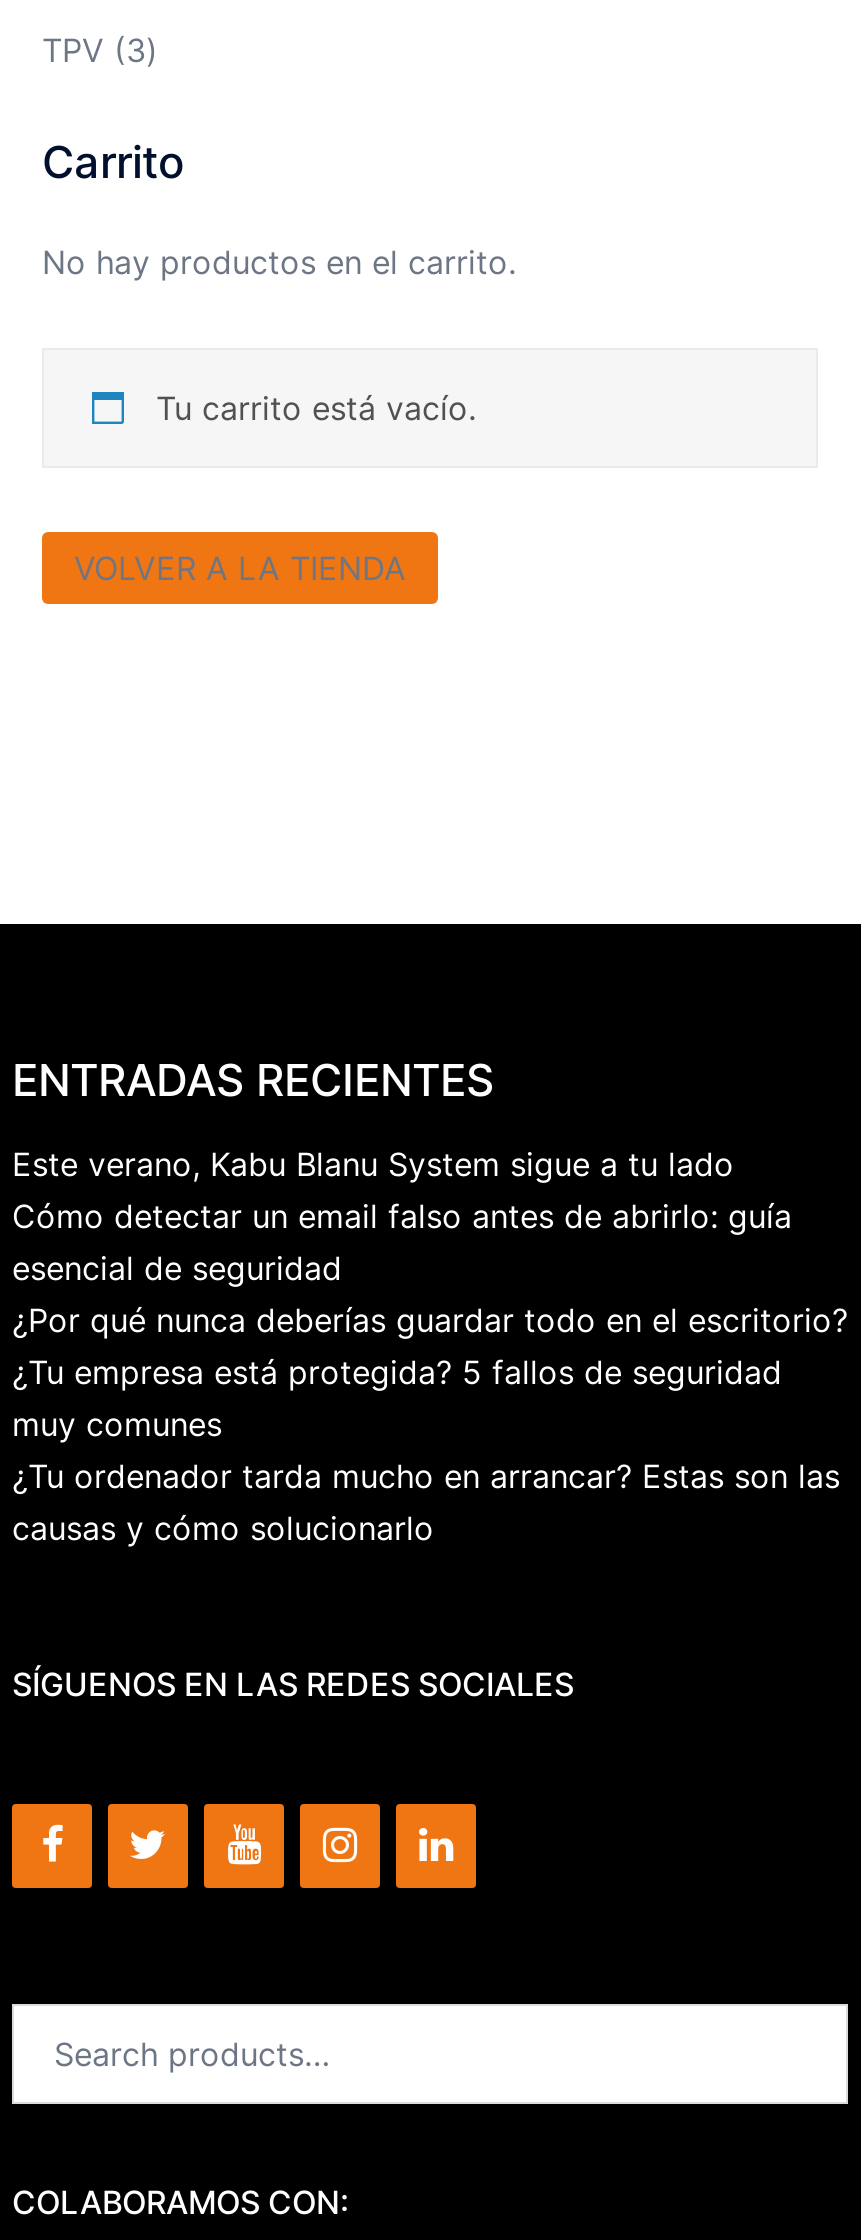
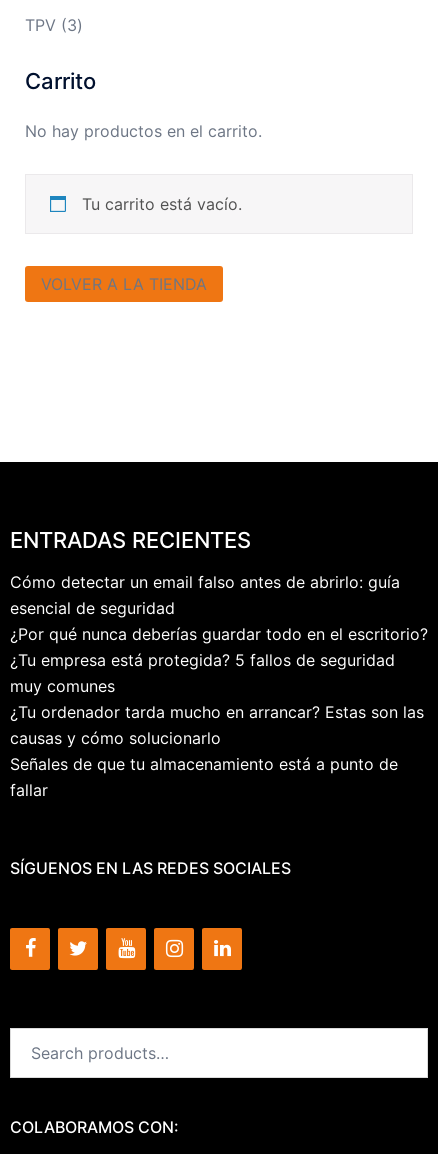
- Este verano, Kabu Blanu System sigue a tu lado

moved up: Cómo detectar un email falso antes de abrirlo: guía | esencial de seguridad | ¿Por qué nunca deberías guardar todo en el escritorio? | ¿Tu empresa está protegida? 5 fallos de seguridad | muy comunes | ¿Tu ordenador tarda mucho en arrancar? Estas son las | causas y cómo solucionarlo

+ Señales de que tu almacenamiento está a punto de
+ fallar
